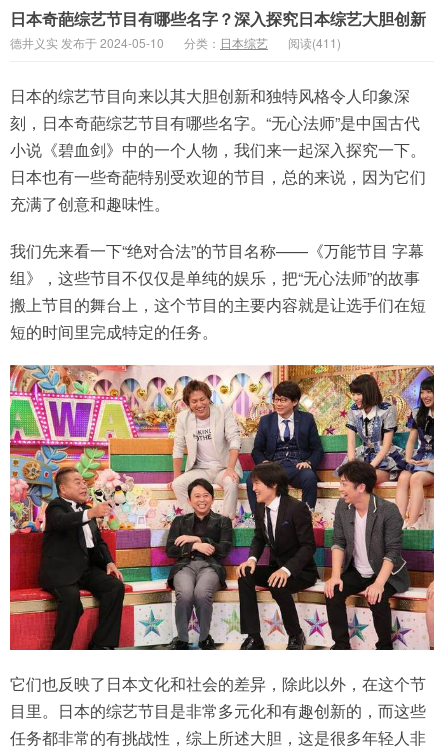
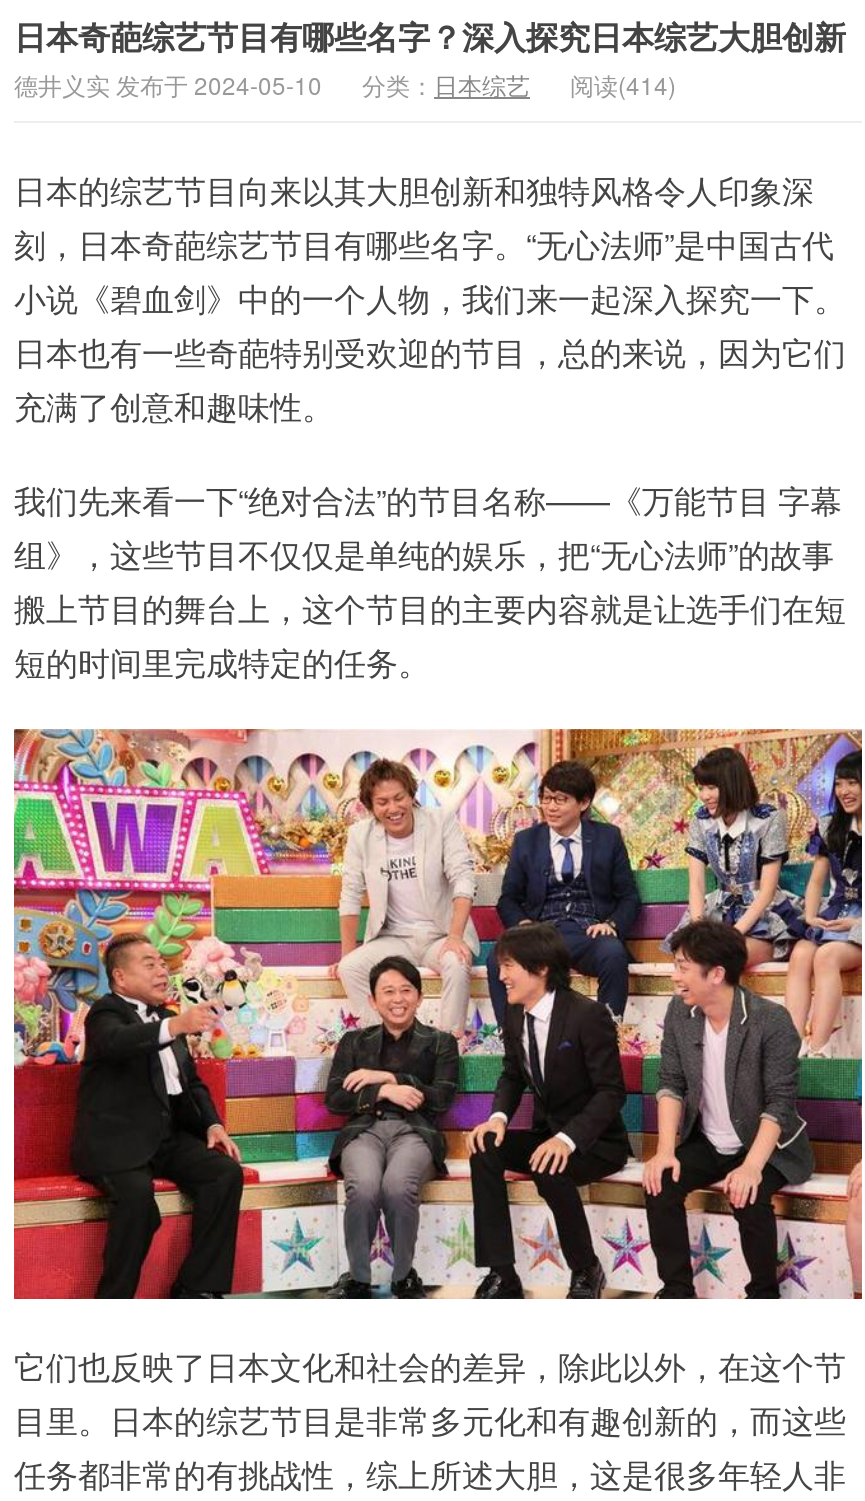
- 德井义实 发布于 2024-05-10 分类：日本综艺 阅读(411)
+ 德井义实 发布于 2024-05-10 分类：日本综艺 阅读(414)
